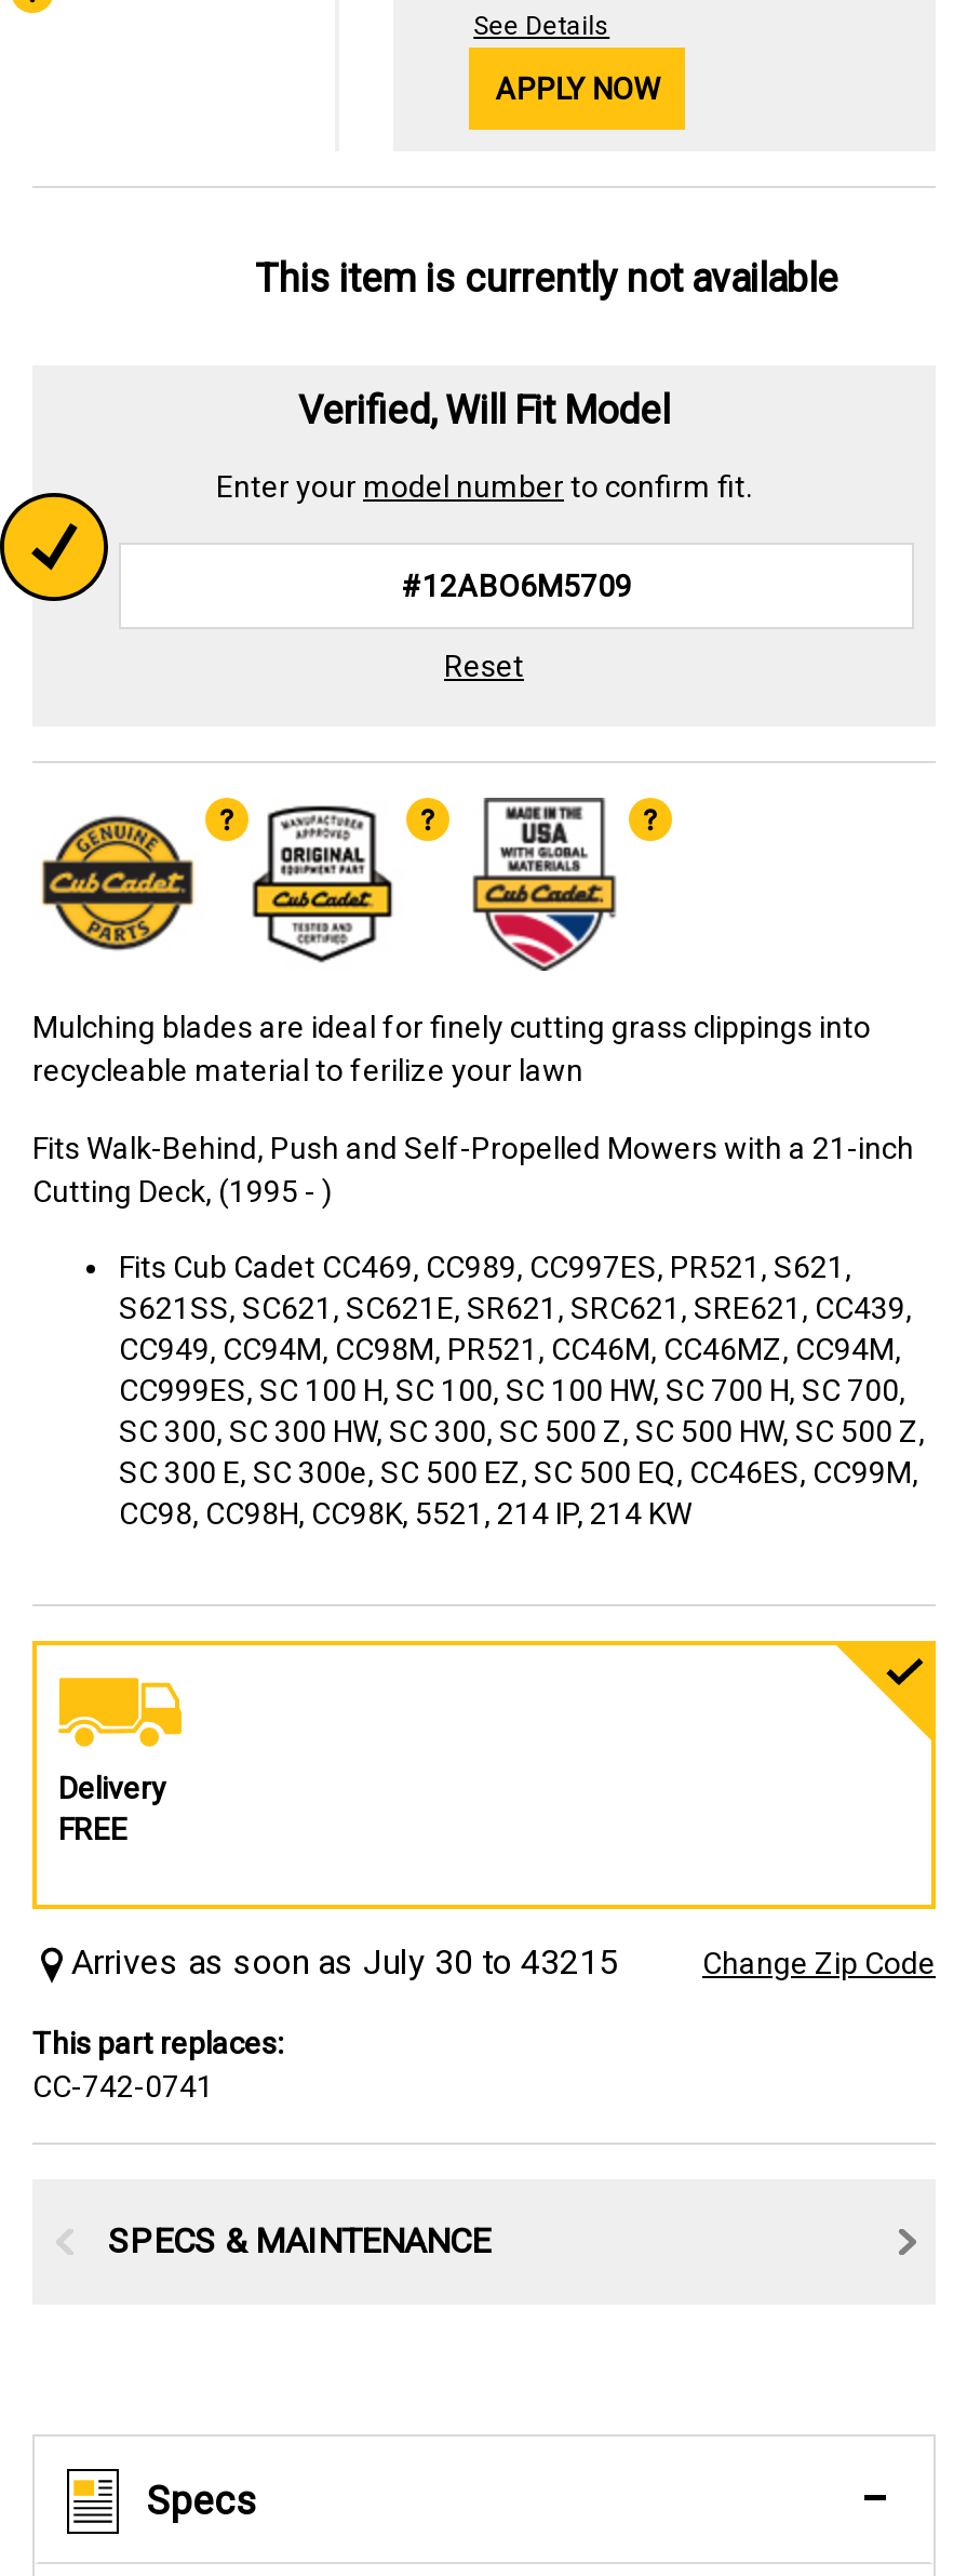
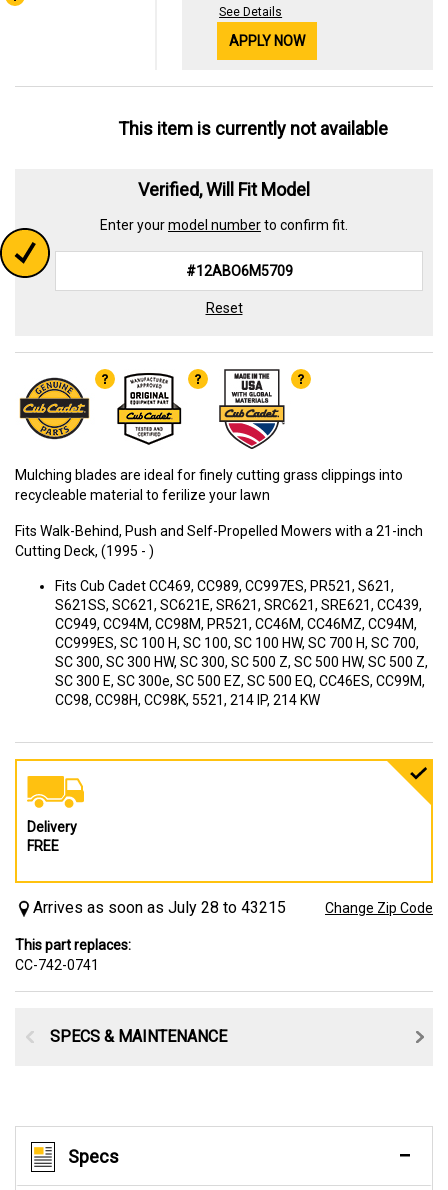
- Arrives as soon as July 30 to 43215
+ Arrives as soon as July 28 to 43215
